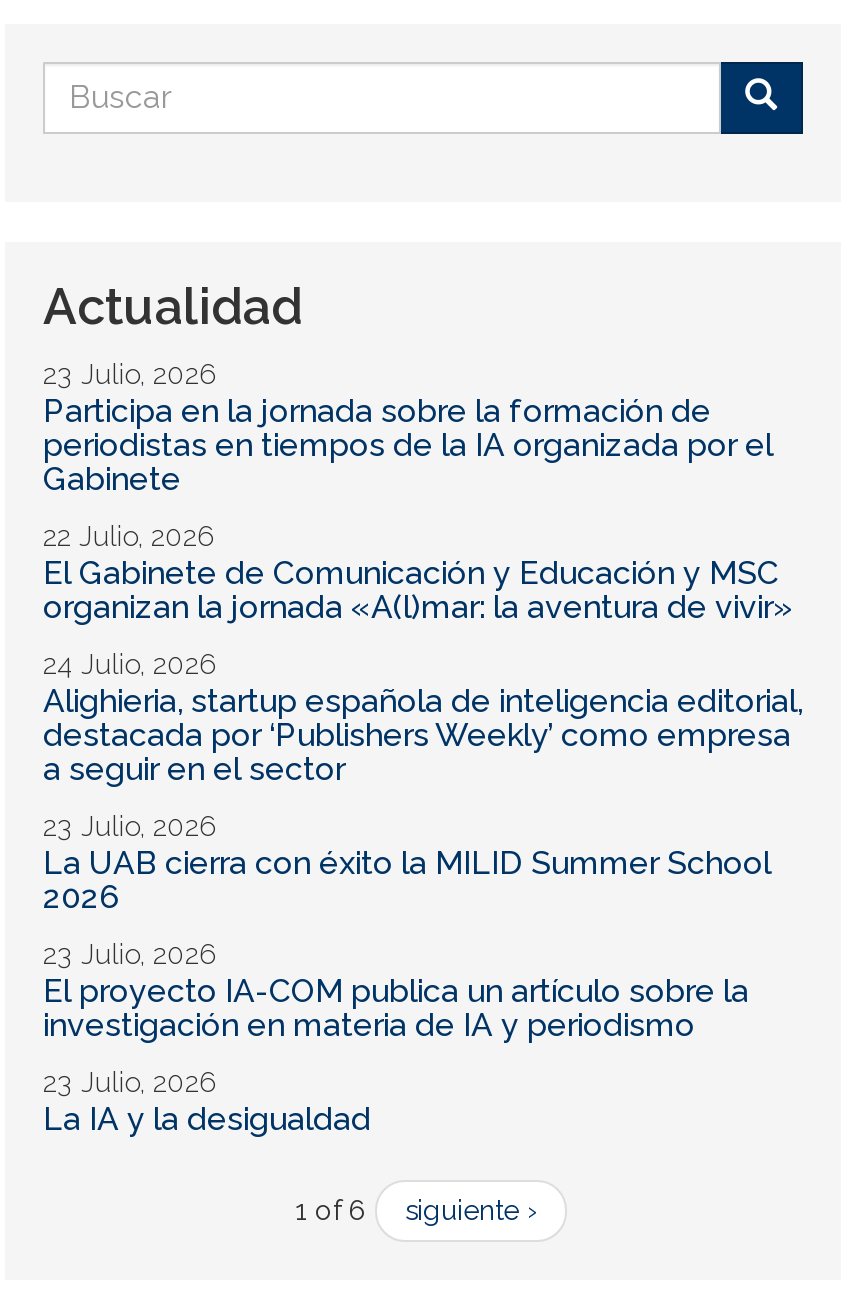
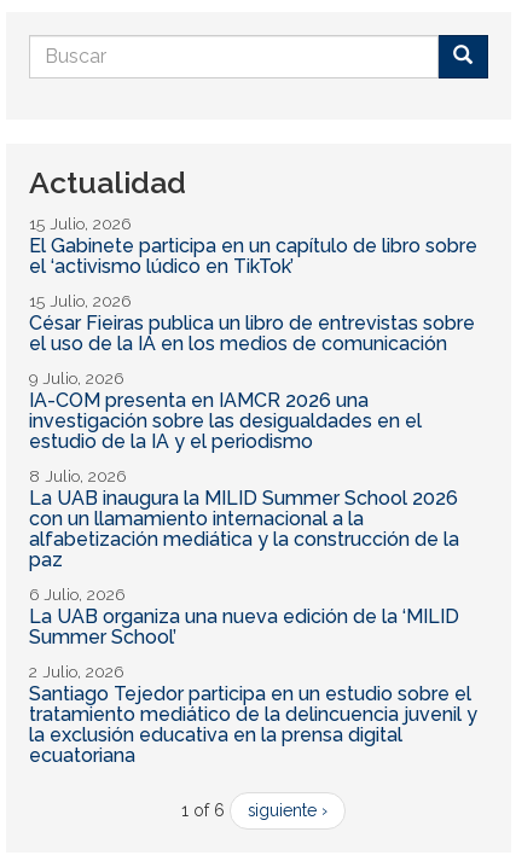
- 23 Julio, 2026
- Participa en la jornada sobre la formación de
- periodistas en tiempos de la IA organizada por el
- Gabinete
+ 15 Julio, 2026
+ El Gabinete participa en un capítulo de libro sobre
+ el ‘activismo lúdico en TikTok’

- 22 Julio, 2026
- El Gabinete de Comunicación y Educación y MSC
- organizan la jornada «A(l)mar: la aventura de vivir»
+ 15 Julio, 2026
+ César Fieiras publica un libro de entrevistas sobre
+ el uso de la IA en los medios de comunicación

- 24 Julio, 2026
- Alighieria, startup española de inteligencia editorial,
- destacada por ‘Publishers Weekly’ como empresa
- a seguir en el sector
+ 9 Julio, 2026
+ IA-COM presenta en IAMCR 2026 una
+ investigación sobre las desigualdades en el
+ estudio de la IA y el periodismo

- 23 Julio, 2026
- La UAB cierra con éxito la MILID Summer School
- 2026
+ 8 Julio, 2026
+ La UAB inaugura la MILID Summer School 2026
+ con un llamamiento internacional a la
+ alfabetización mediática y la construcción de la
+ paz

- 23 Julio, 2026
- El proyecto IA-COM publica un artículo sobre la
- investigación en materia de IA y periodismo
+ 6 Julio, 2026
+ La UAB organiza una nueva edición de la ‘MILID
+ Summer School’

- 23 Julio, 2026
- La IA y la desigualdad
+ 2 Julio, 2026
+ Santiago Tejedor participa en un estudio sobre el
+ tratamiento mediático de la delincuencia juvenil y
+ la exclusión educativa en la prensa digital
+ ecuatoriana
